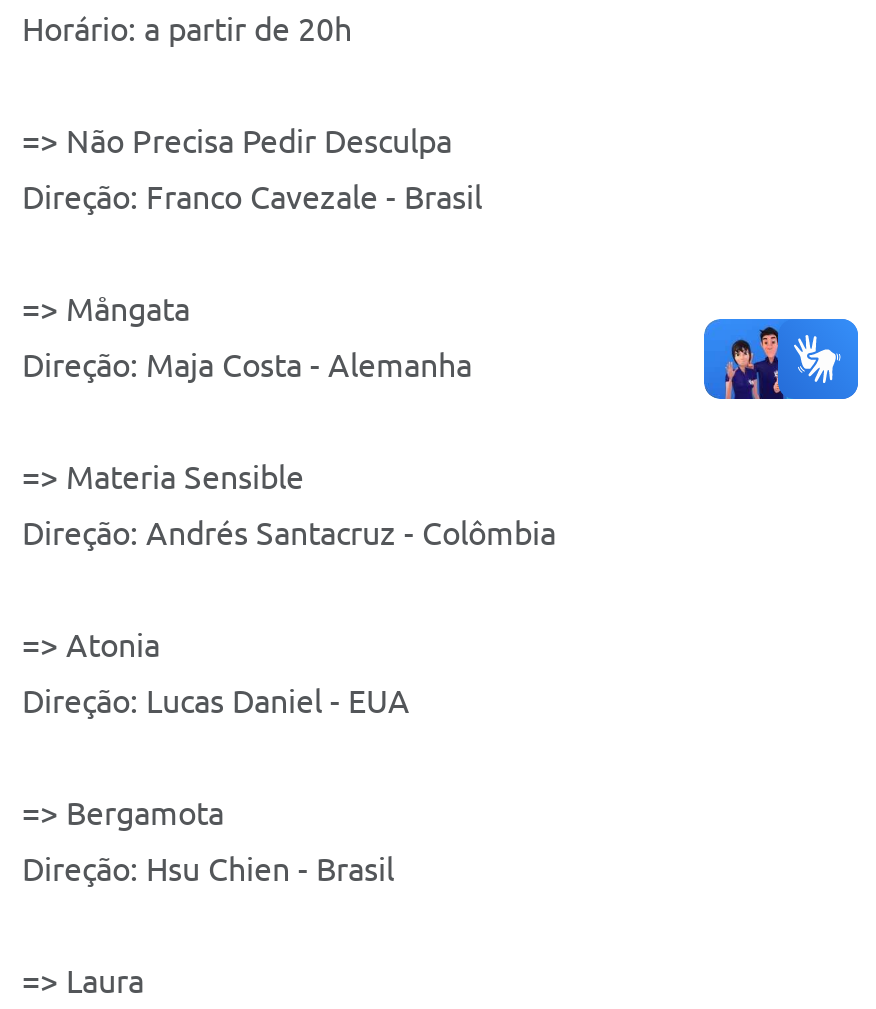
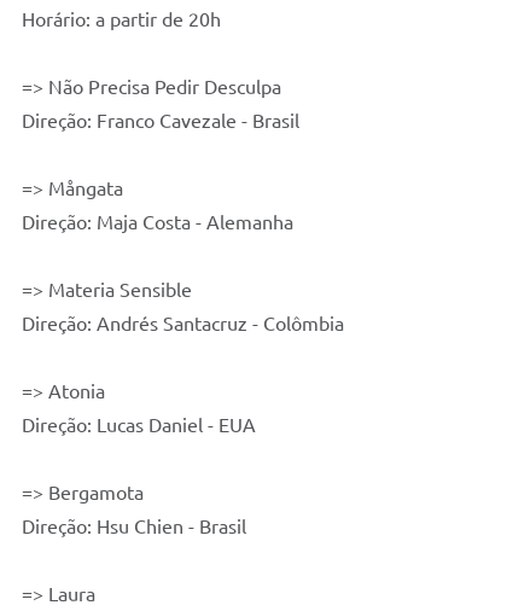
- [image]
